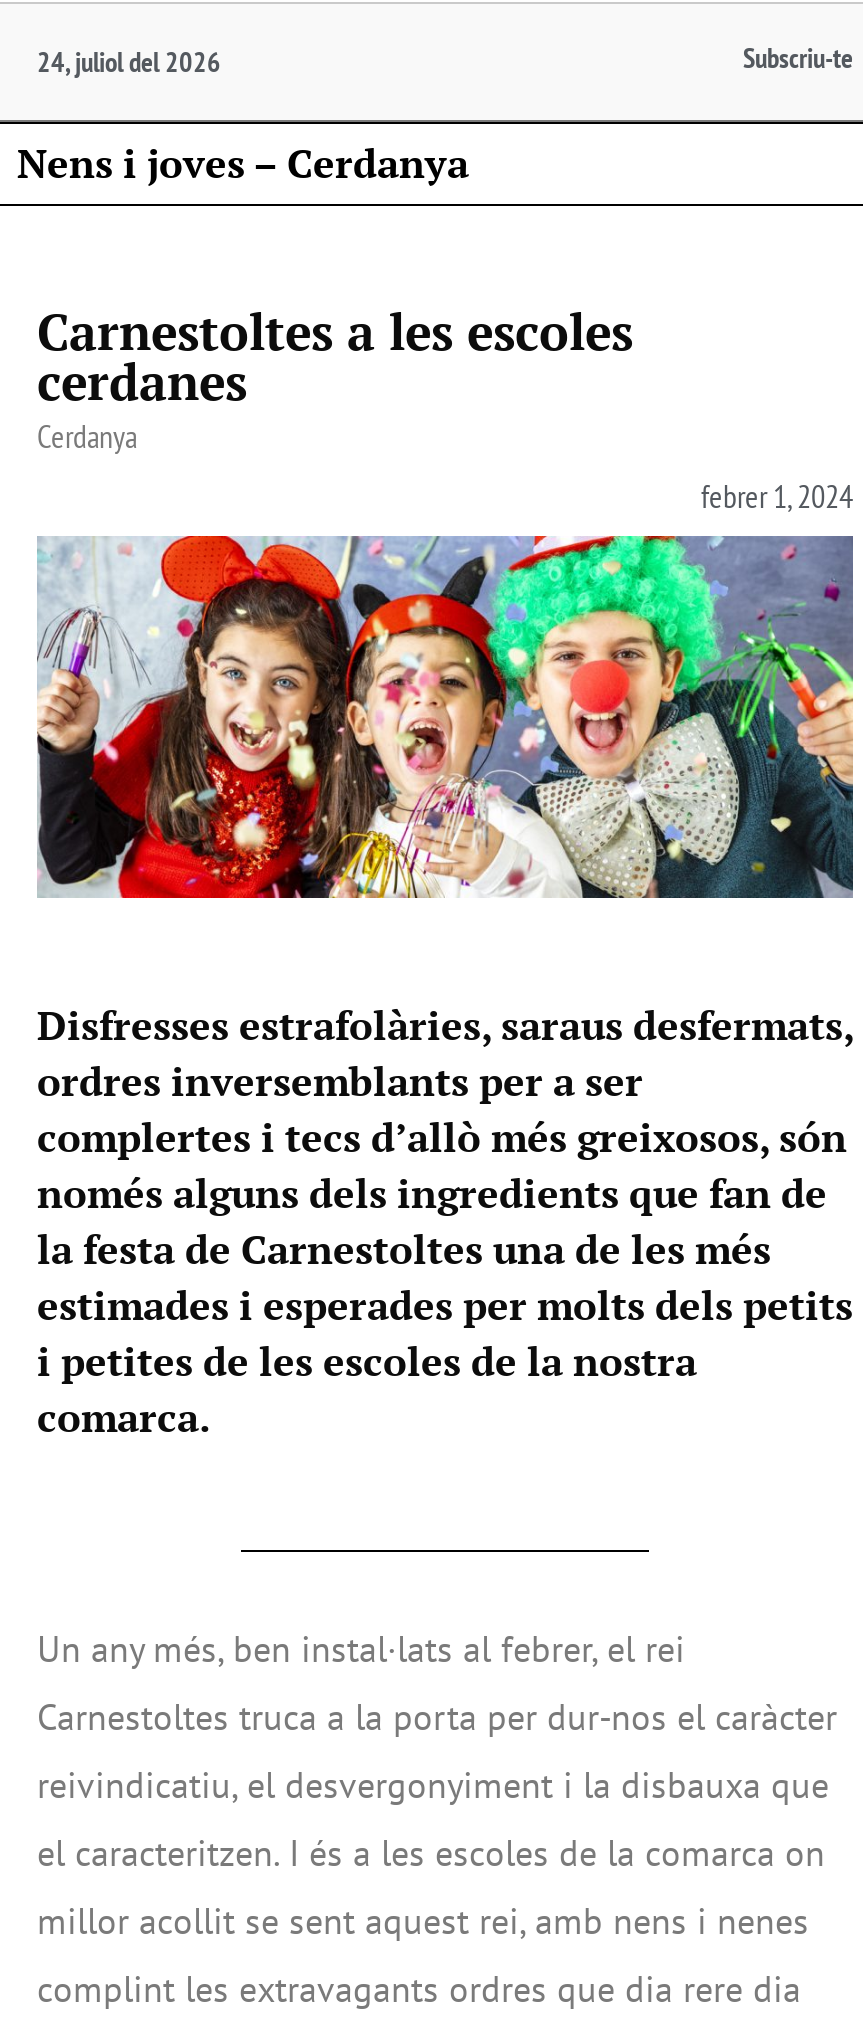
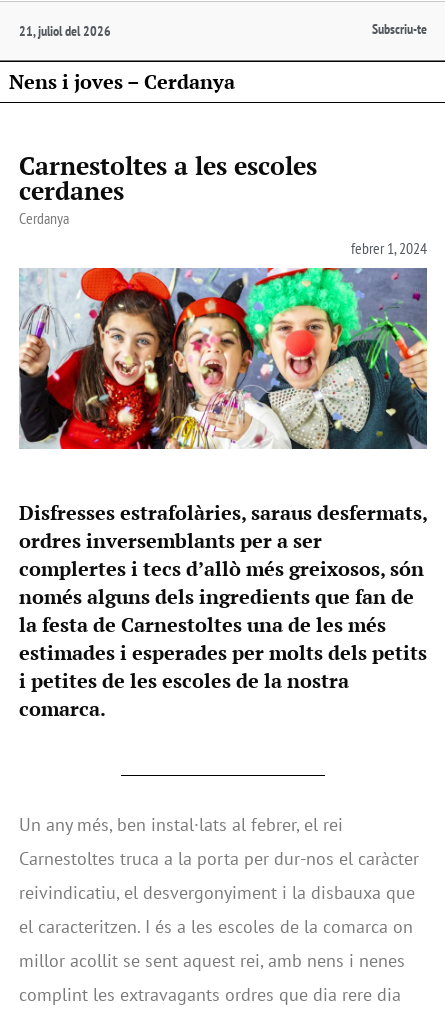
- 24, juliol del 2026
+ 21, juliol del 2026
